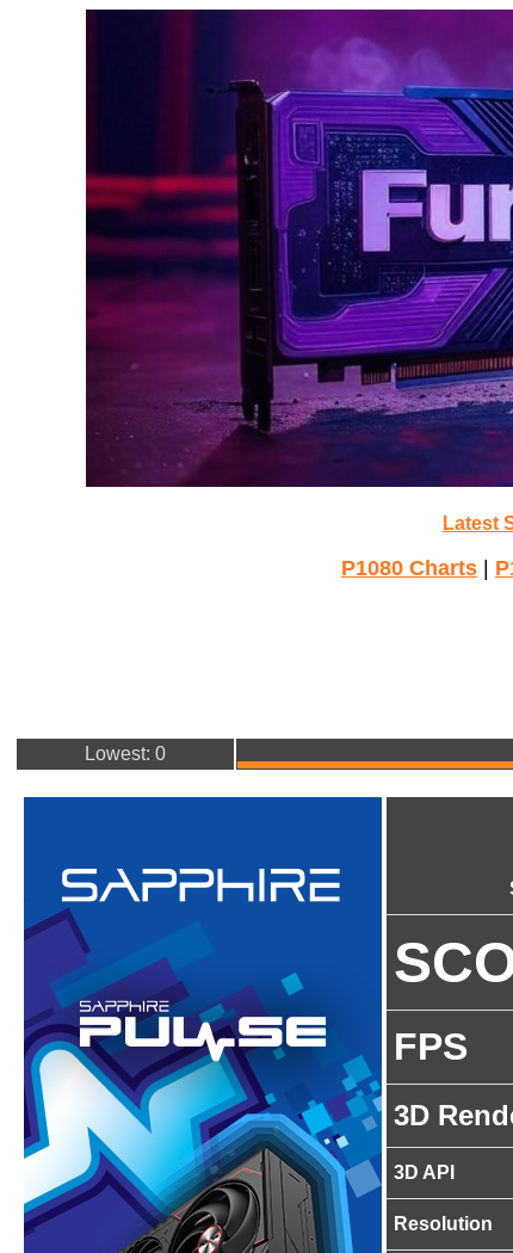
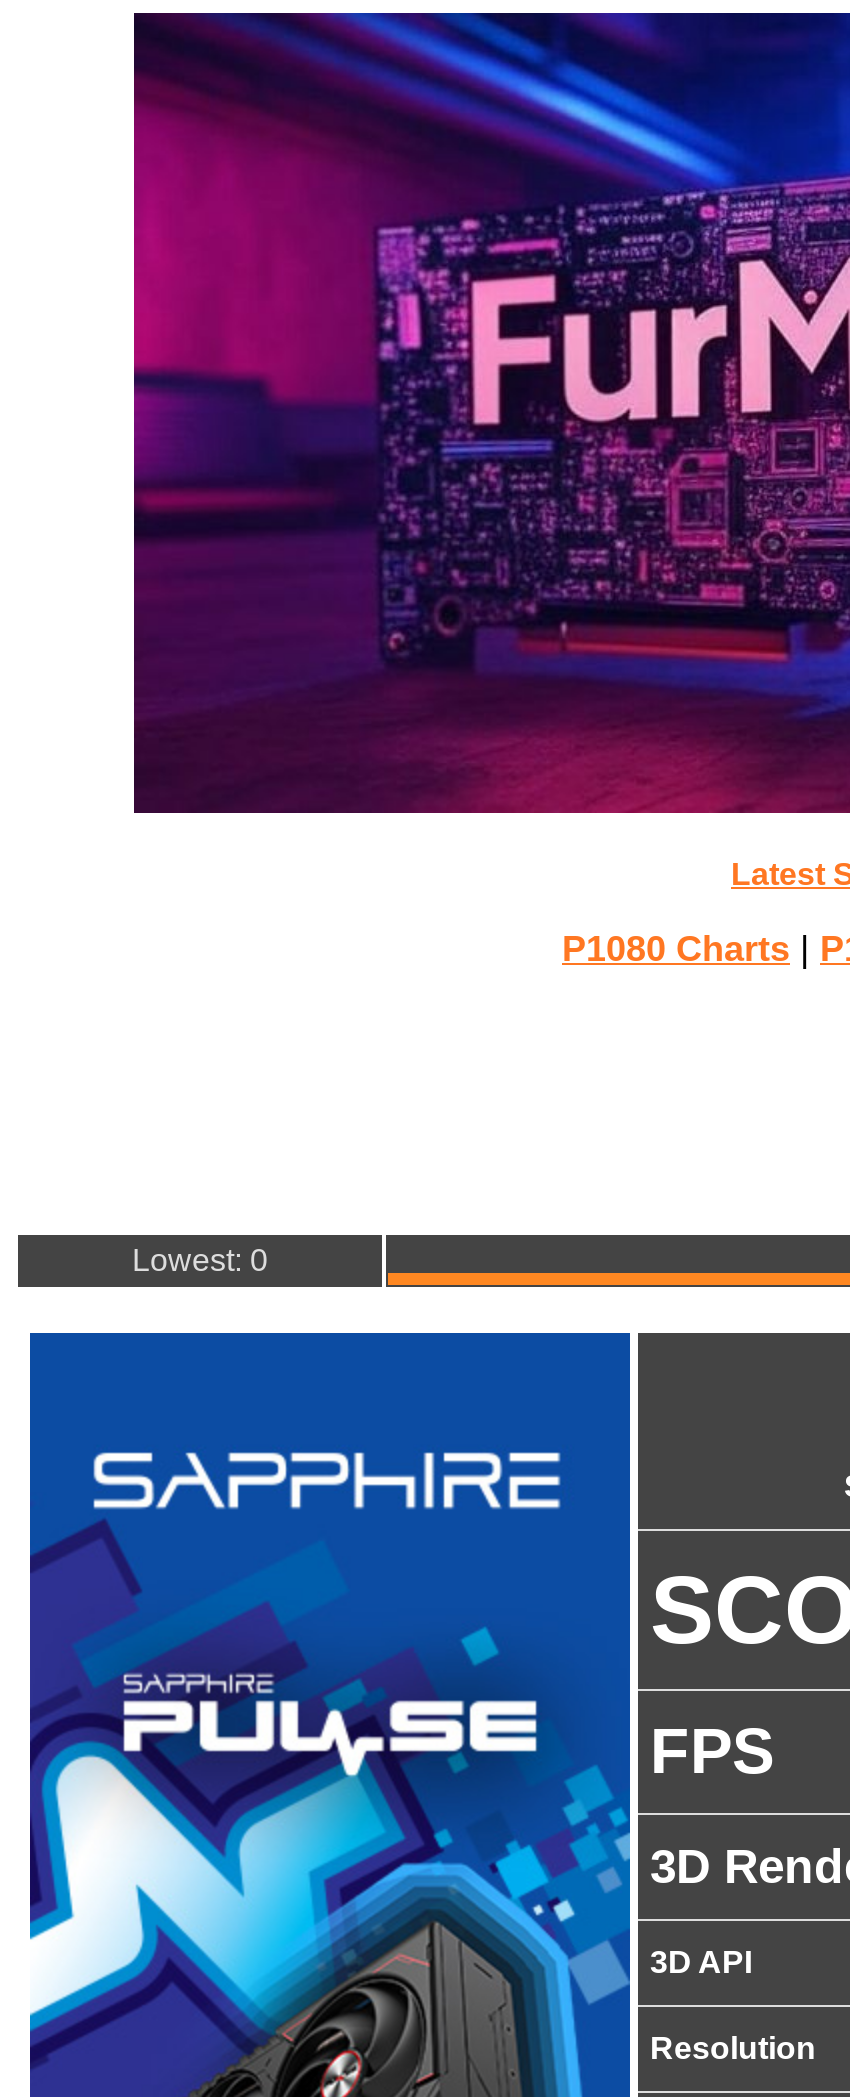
- [image]
+ [image]
